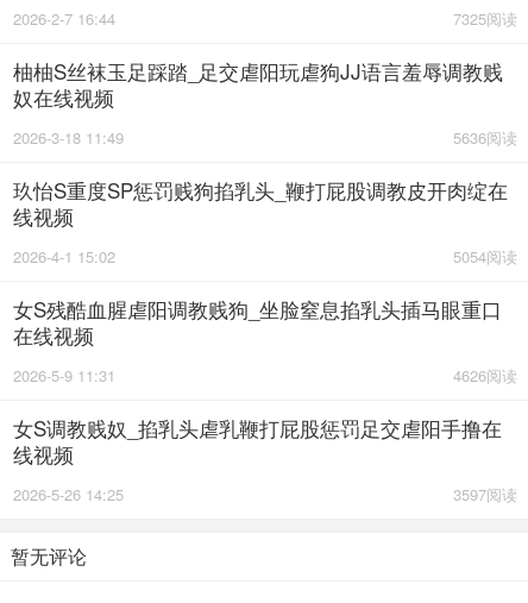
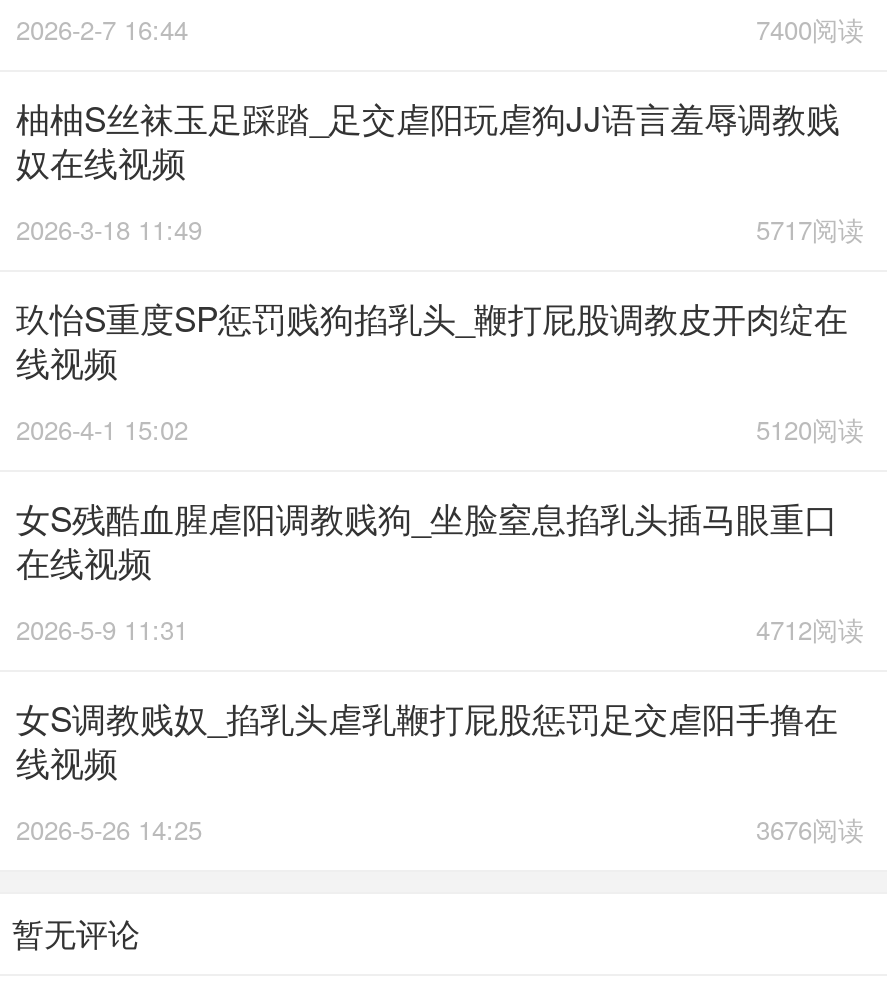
- 7325阅读
+ 7400阅读

- 5636阅读
+ 5717阅读

- 5054阅读
+ 5120阅读

- 4626阅读
+ 4712阅读

- 3597阅读
+ 3676阅读
